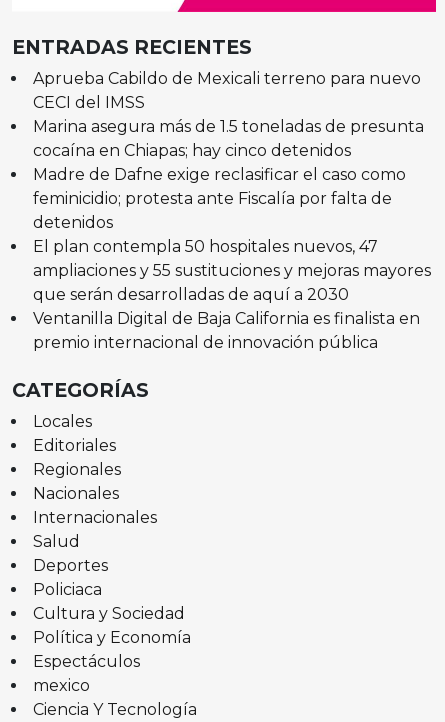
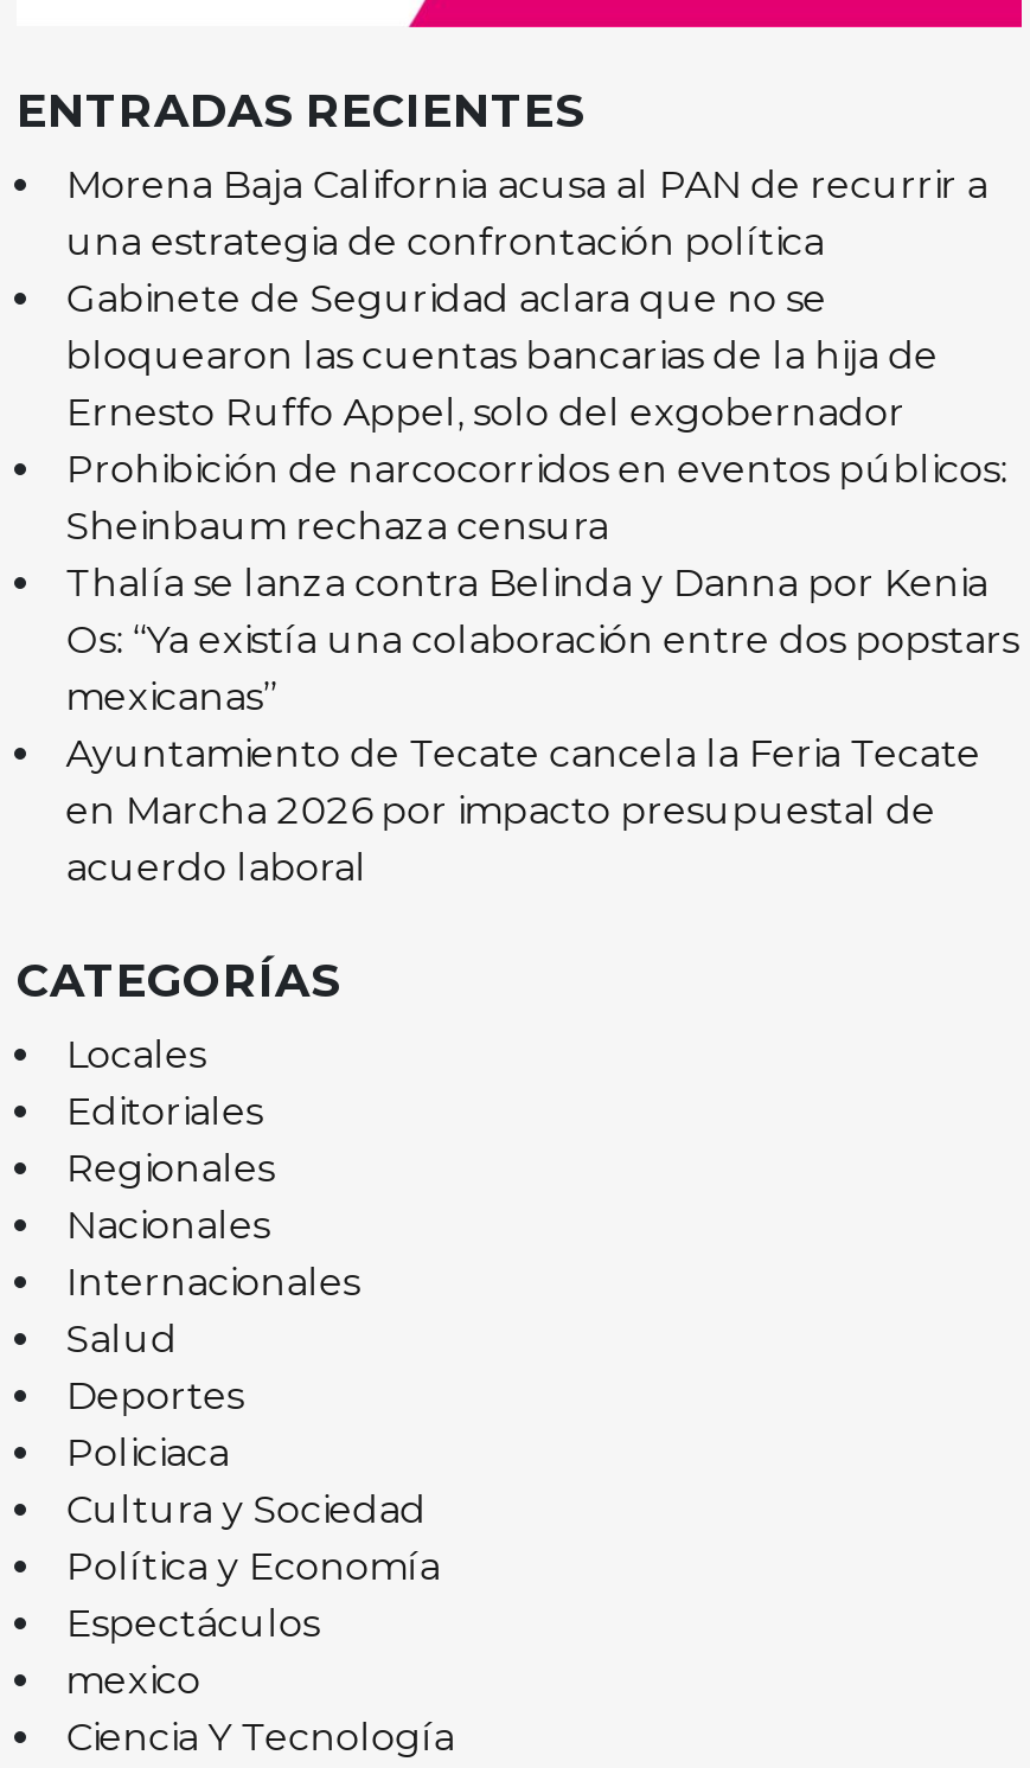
- Aprueba Cabildo de Mexicali terreno para nuevo
- CECI del IMSS
- Marina asegura más de 1.5 toneladas de presunta
- cocaína en Chiapas; hay cinco detenidos
- Madre de Dafne exige reclasificar el caso como
- feminicidio; protesta ante Fiscalía por falta de
- detenidos
- El plan contempla 50 hospitales nuevos, 47
- ampliaciones y 55 sustituciones y mejoras mayores
- que serán desarrolladas de aquí a 2030
- Ventanilla Digital de Baja California es finalista en
- premio internacional de innovación pública
+ Morena Baja California acusa al PAN de recurrir a
+ una estrategia de confrontación política
+ Gabinete de Seguridad aclara que no se
+ bloquearon las cuentas bancarias de la hija de
+ Ernesto Ruffo Appel, solo del exgobernador
+ Prohibición de narcocorridos en eventos públicos:
+ Sheinbaum rechaza censura
+ Thalía se lanza contra Belinda y Danna por Kenia
+ Os: “Ya existía una colaboración entre dos popstars
+ mexicanas”
+ Ayuntamiento de Tecate cancela la Feria Tecate
+ en Marcha 2026 por impacto presupuestal de
+ acuerdo laboral
